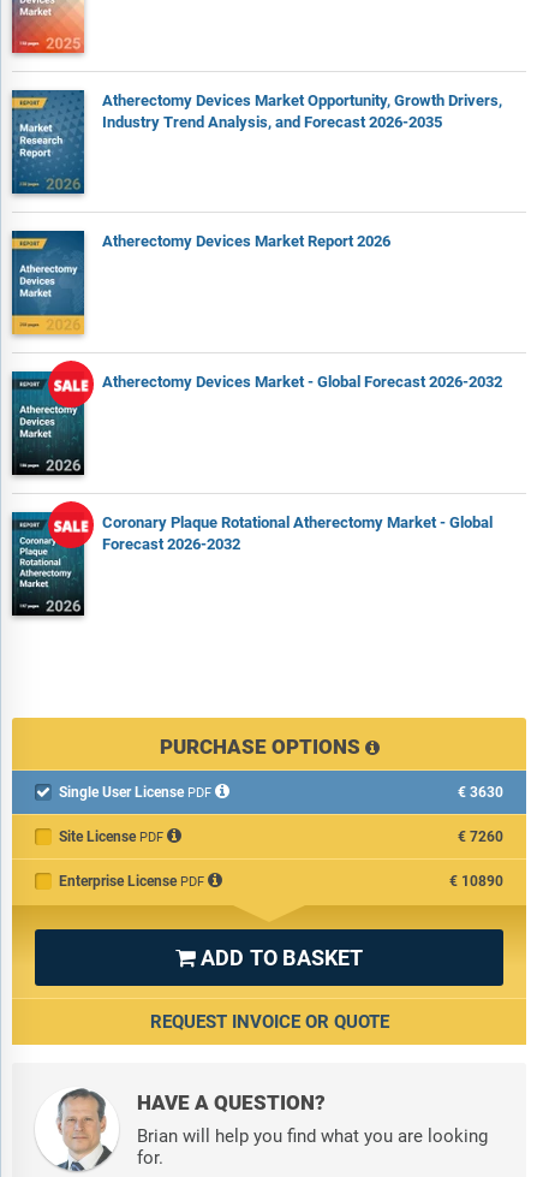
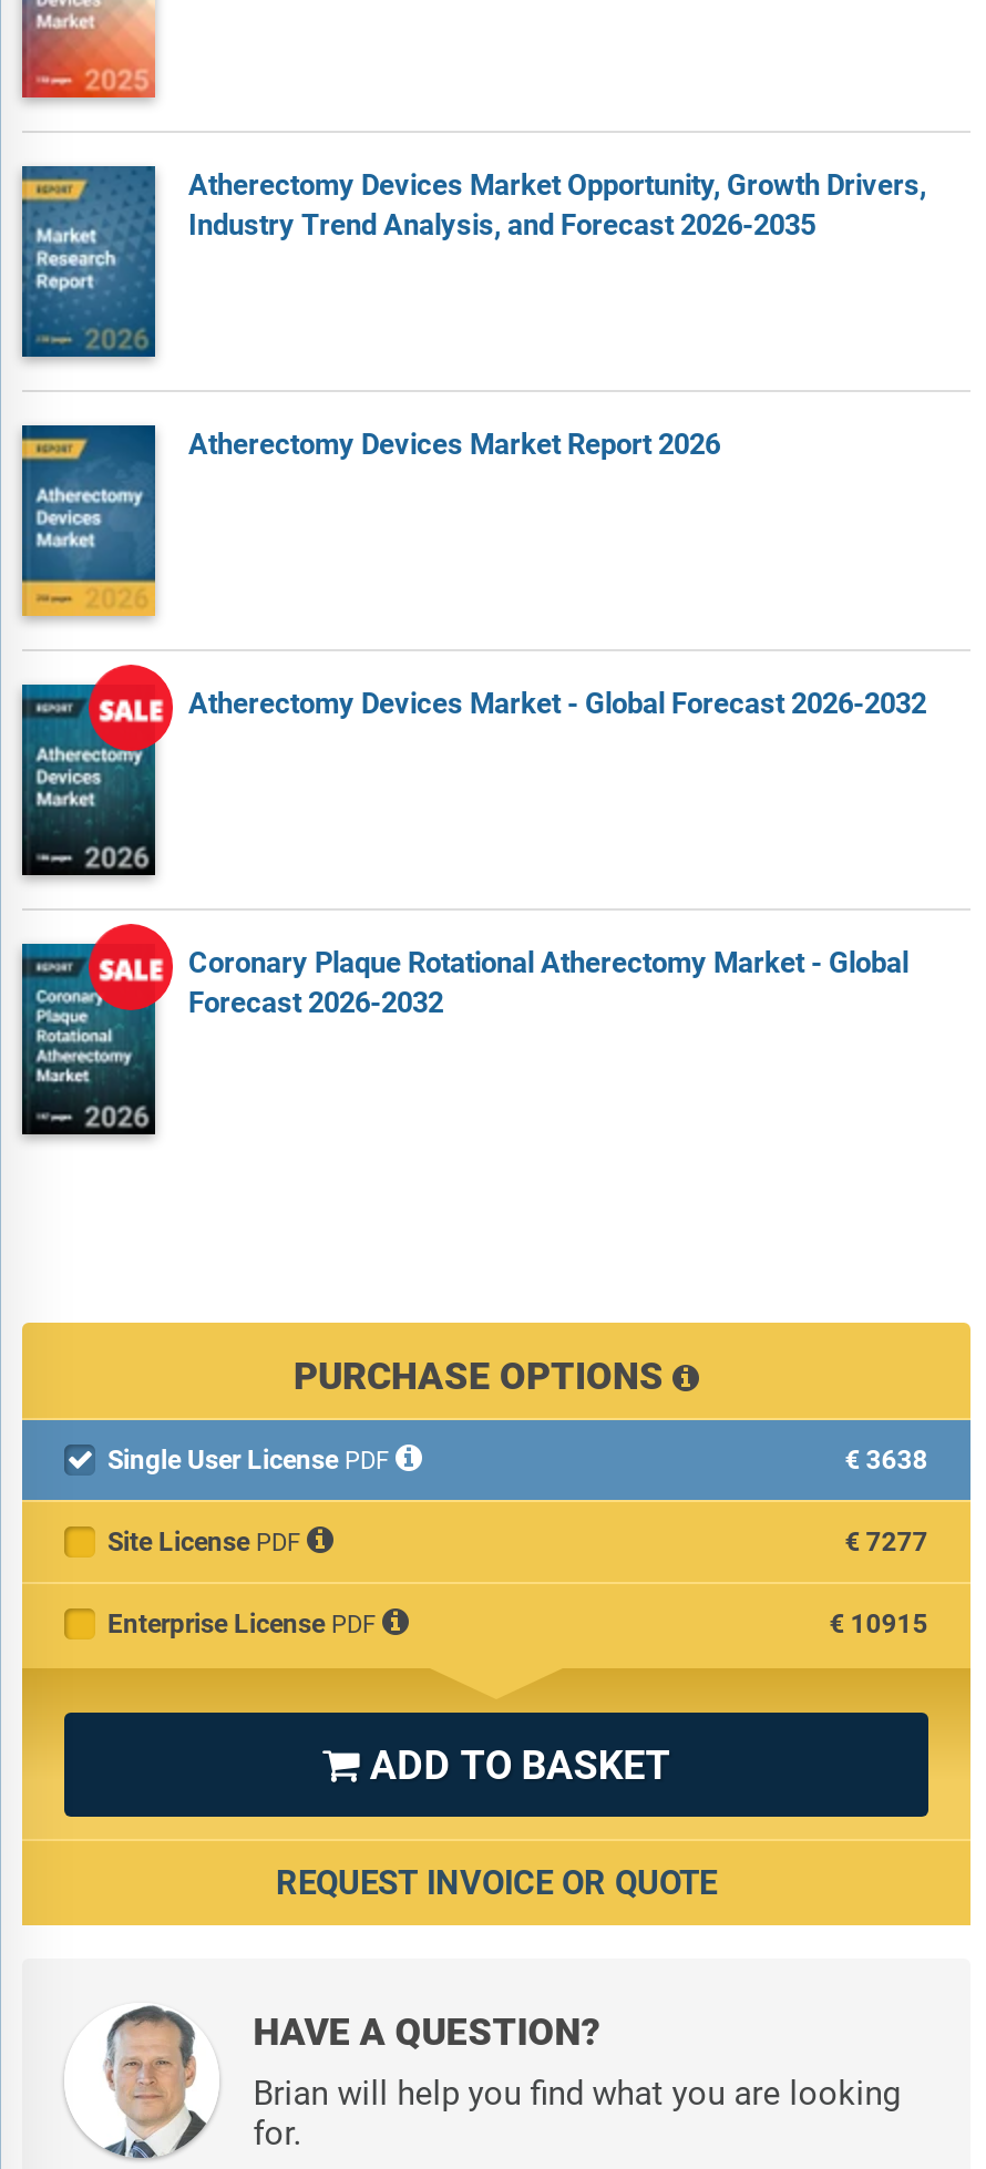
- €3630
+ €3638

- €7260
+ €7277

- €10890
+ €10915
